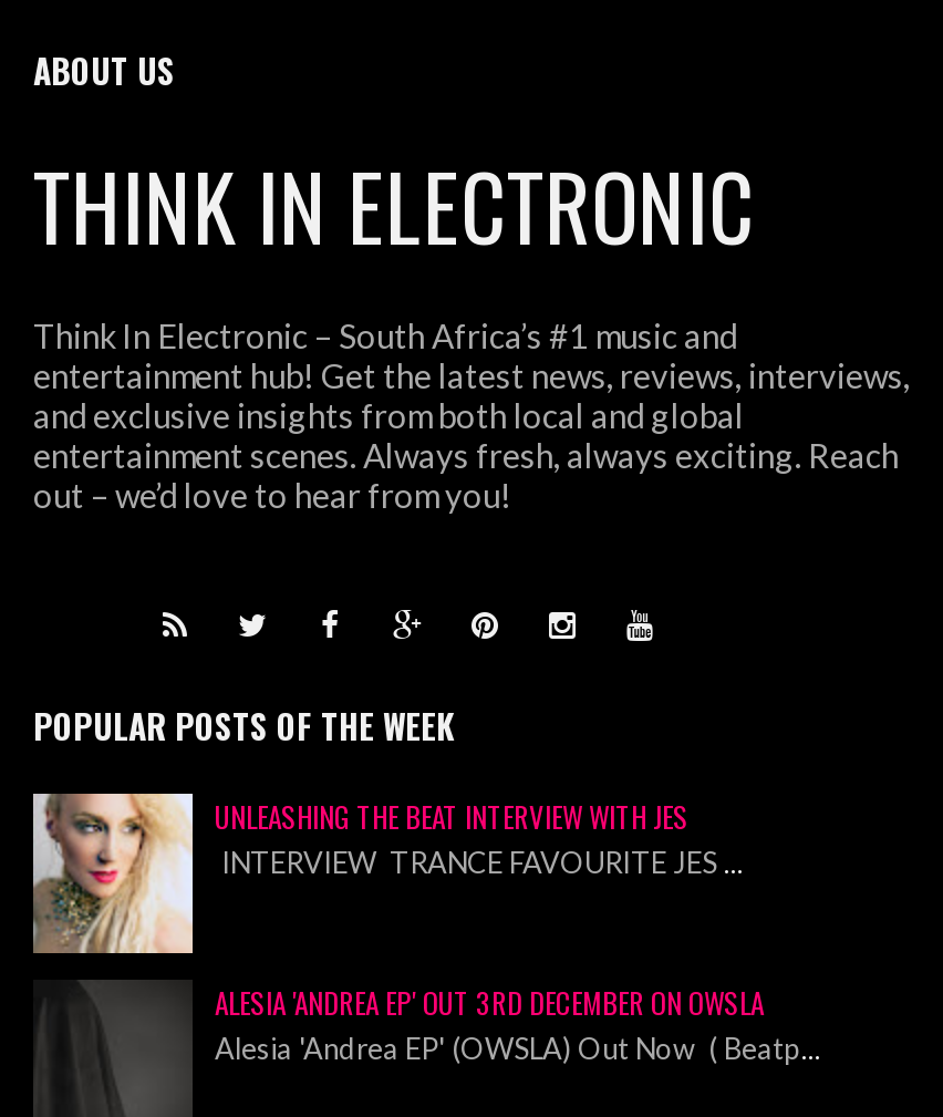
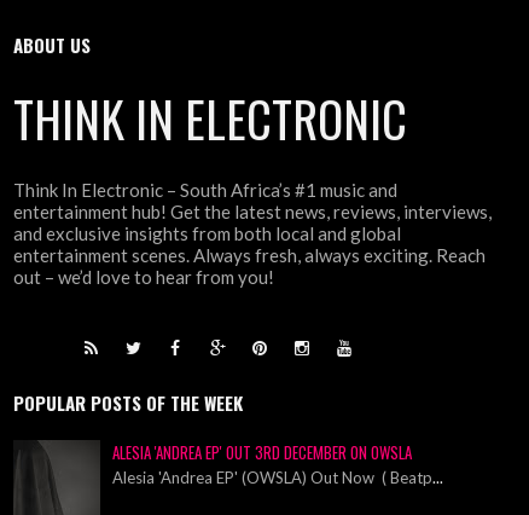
- [image]
- UNLEASHING THE BEAT INTERVIEW WITH JES
- INTERVIEW TRANCE FAVOURITE JES...
